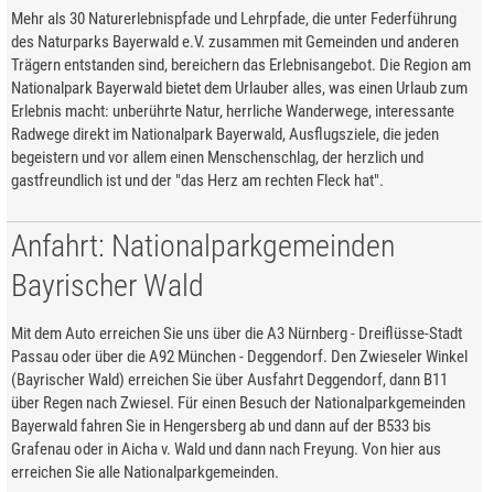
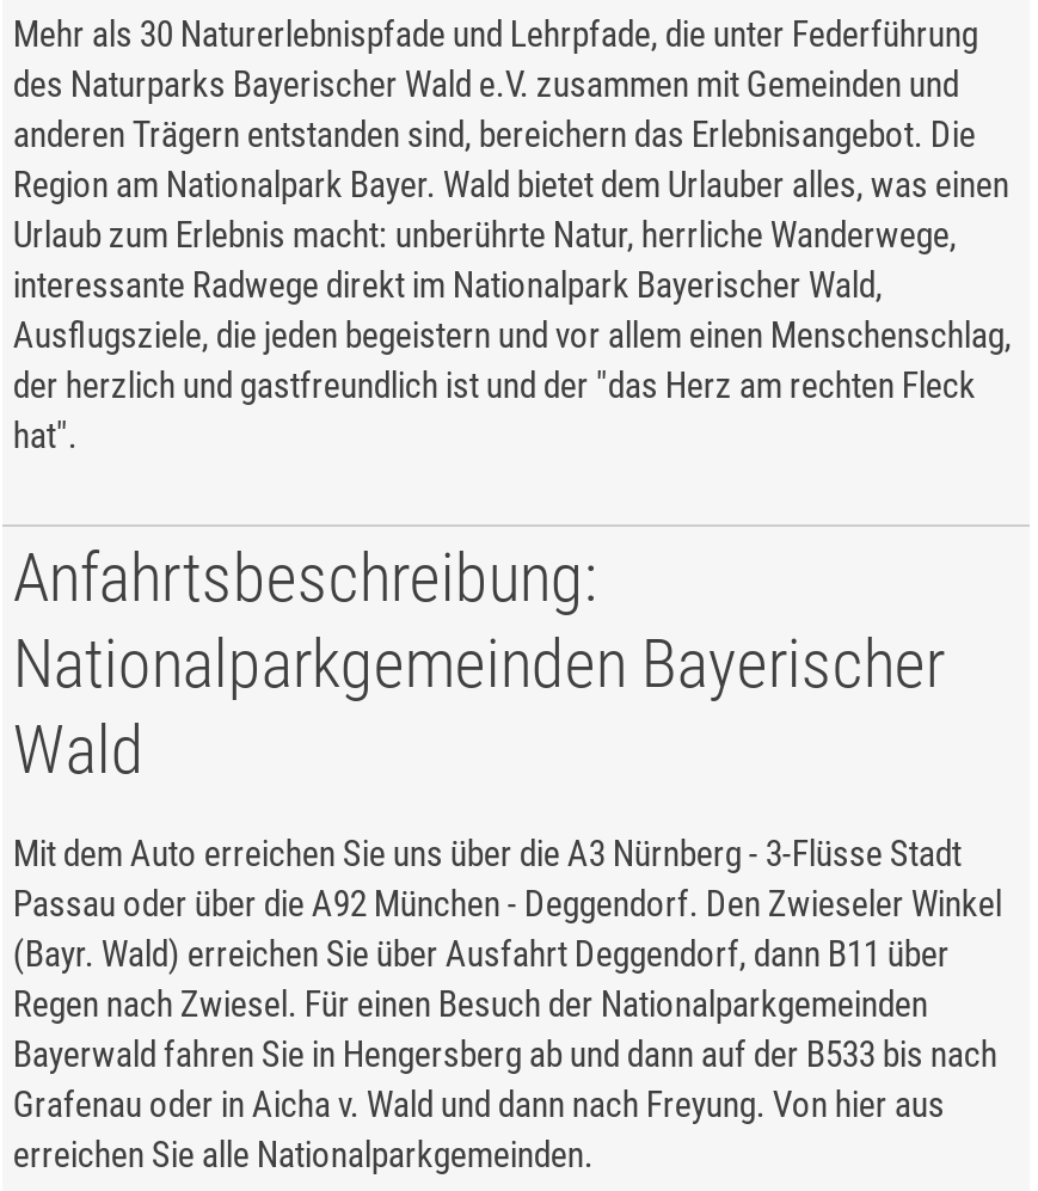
- des Naturparks Bayerwald e.V. zusammen mit Gemeinden und anderen
- Trägern entstanden sind, bereichern das Erlebnisangebot. Die Region am
- Nationalpark Bayerwald bietet dem Urlauber alles, was einen Urlaub zum
- Erlebnis macht: unberührte Natur, herrliche Wanderwege, interessante
- Radwege direkt im Nationalpark Bayerwald, Ausflugsziele, die jeden
- begeistern und vor allem einen Menschenschlag, der herzlich und
- gastfreundlich ist und der "das Herz am rechten Fleck hat".
+ des Naturparks Bayerischer Wald e.V. zusammen mit Gemeinden und
+ anderen Trägern entstanden sind, bereichern das Erlebnisangebot. Die
+ Region am Nationalpark Bayer. Wald bietet dem Urlauber alles, was einen
+ Urlaub zum Erlebnis macht: unberührte Natur, herrliche Wanderwege,
+ interessante Radwege direkt im Nationalpark Bayerischer Wald,
+ Ausflugsziele, die jeden begeistern und vor allem einen Menschenschlag,
+ der herzlich und gastfreundlich ist und der "das Herz am rechten Fleck
+ hat".

- Anfahrt: Nationalparkgemeinden
- Bayrischer Wald
+ Anfahrtsbeschreibung:
+ Nationalparkgemeinden Bayerischer
+ Wald

- Mit dem Auto erreichen Sie uns über die A3 Nürnberg - Dreiflüsse-Stadt
+ Mit dem Auto erreichen Sie uns über die A3 Nürnberg - 3-Flüsse Stadt

- (Bayrischer Wald) erreichen Sie über Ausfahrt Deggendorf, dann B11
- über Regen nach Zwiesel. Für einen Besuch der Nationalparkgemeinden
- Bayerwald fahren Sie in Hengersberg ab und dann auf der B533 bis
+ (Bayr. Wald) erreichen Sie über Ausfahrt Deggendorf, dann B11 über
+ Regen nach Zwiesel. Für einen Besuch der Nationalparkgemeinden
+ Bayerwald fahren Sie in Hengersberg ab und dann auf der B533 bis nach
